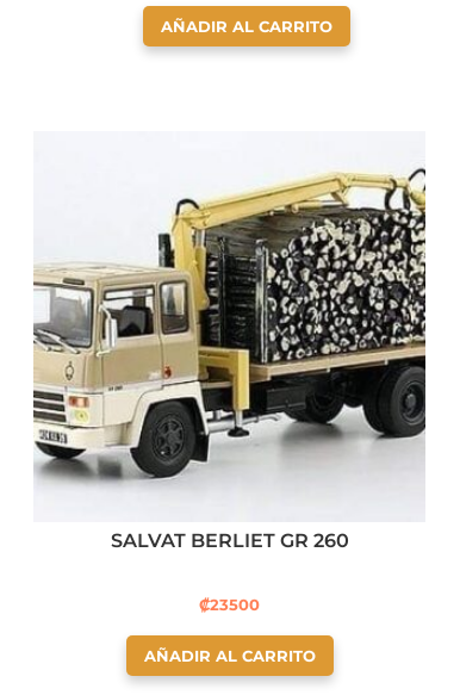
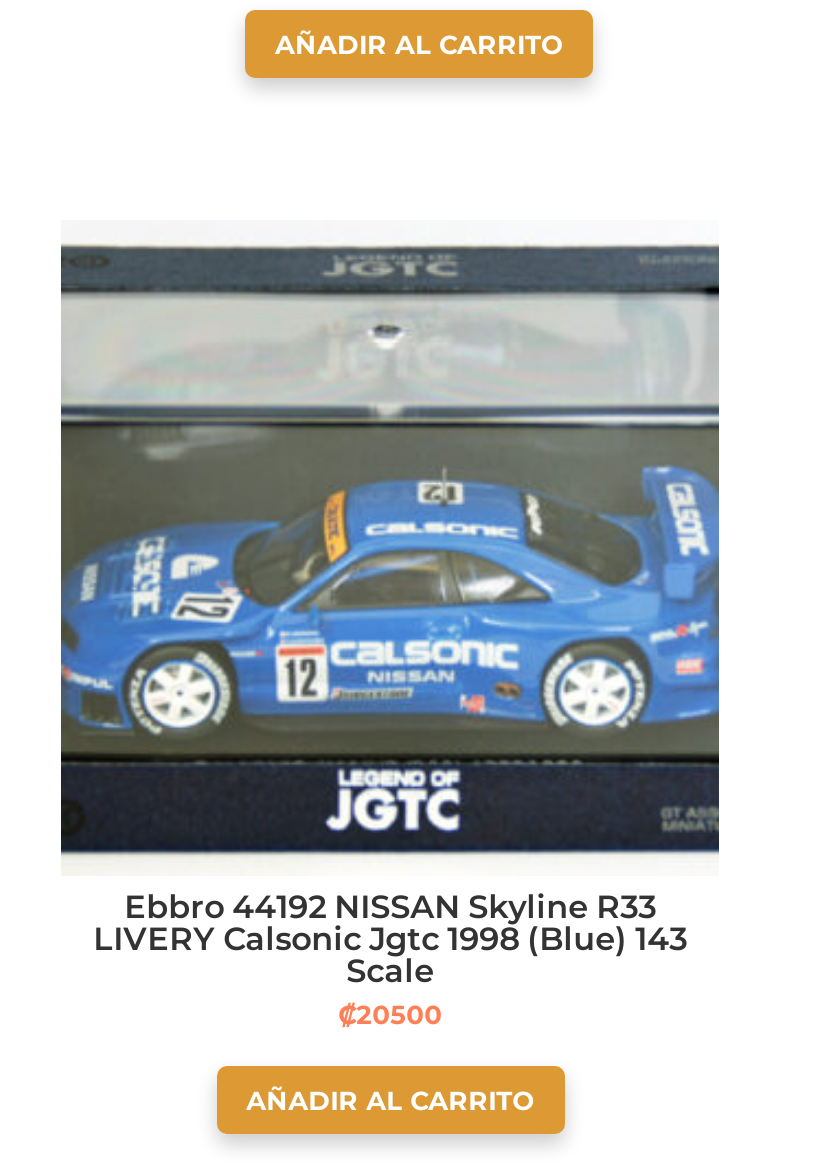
- [image]
- SALVAT BERLIET GR 260
- ₡23500
+ [image]
+ Ebbro 44192 NISSAN Skyline R33
+ LIVERY Calsonic Jgtc 1998 (Blue) 143
+ Scale
+ ₡20500
